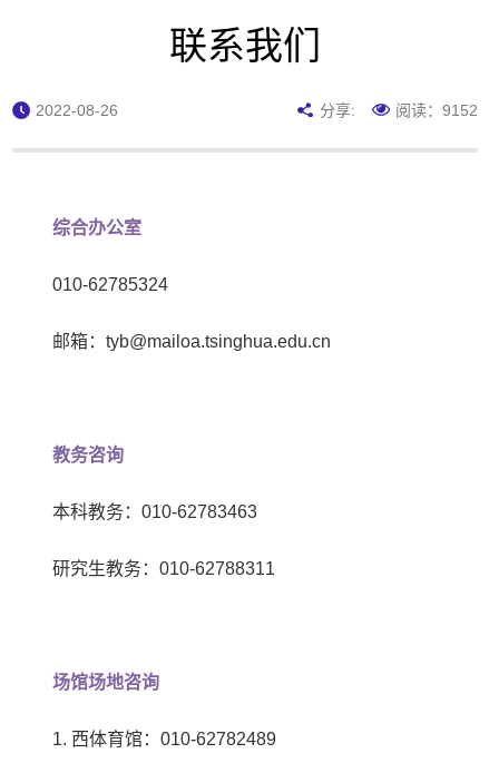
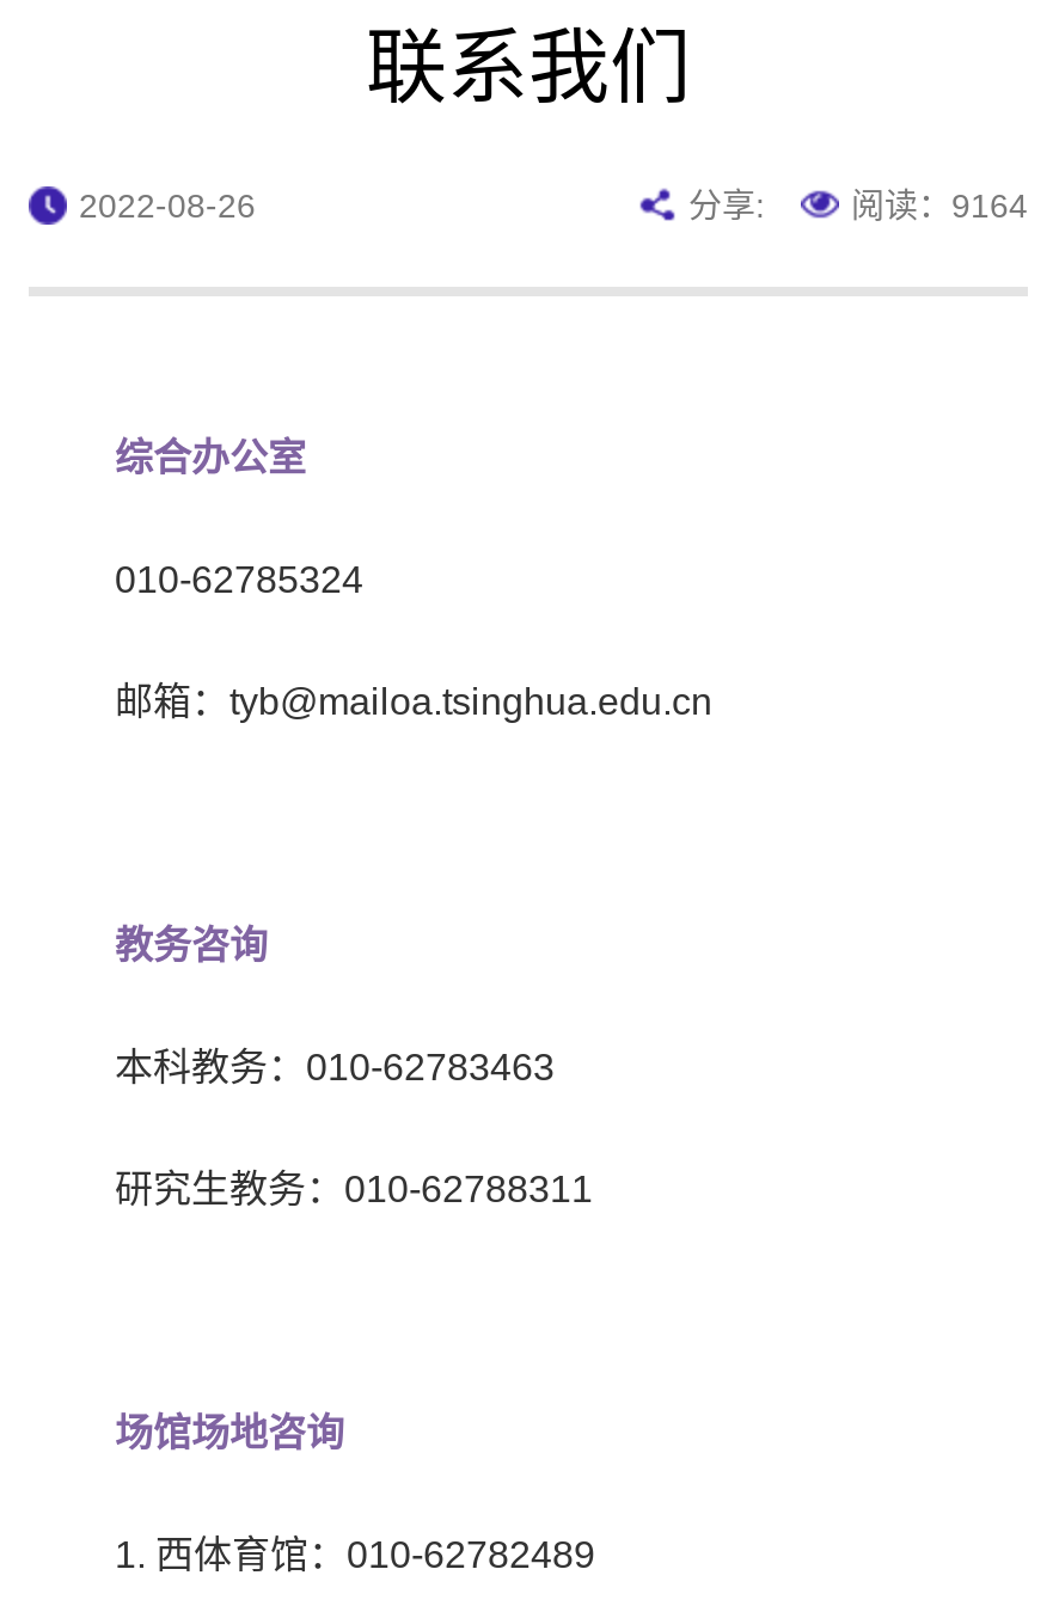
- 阅读：9152
+ 阅读：9164
